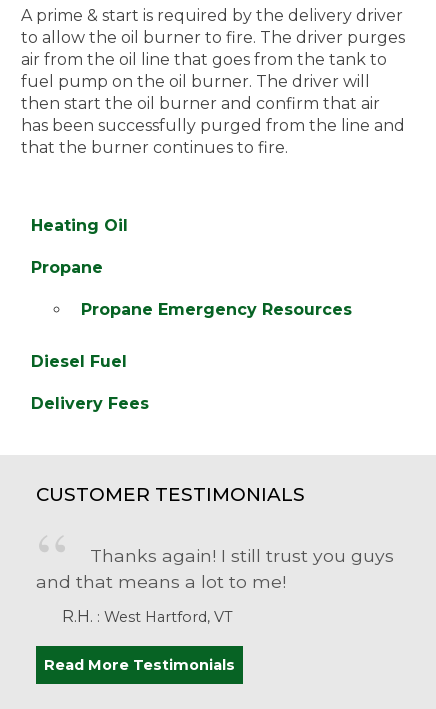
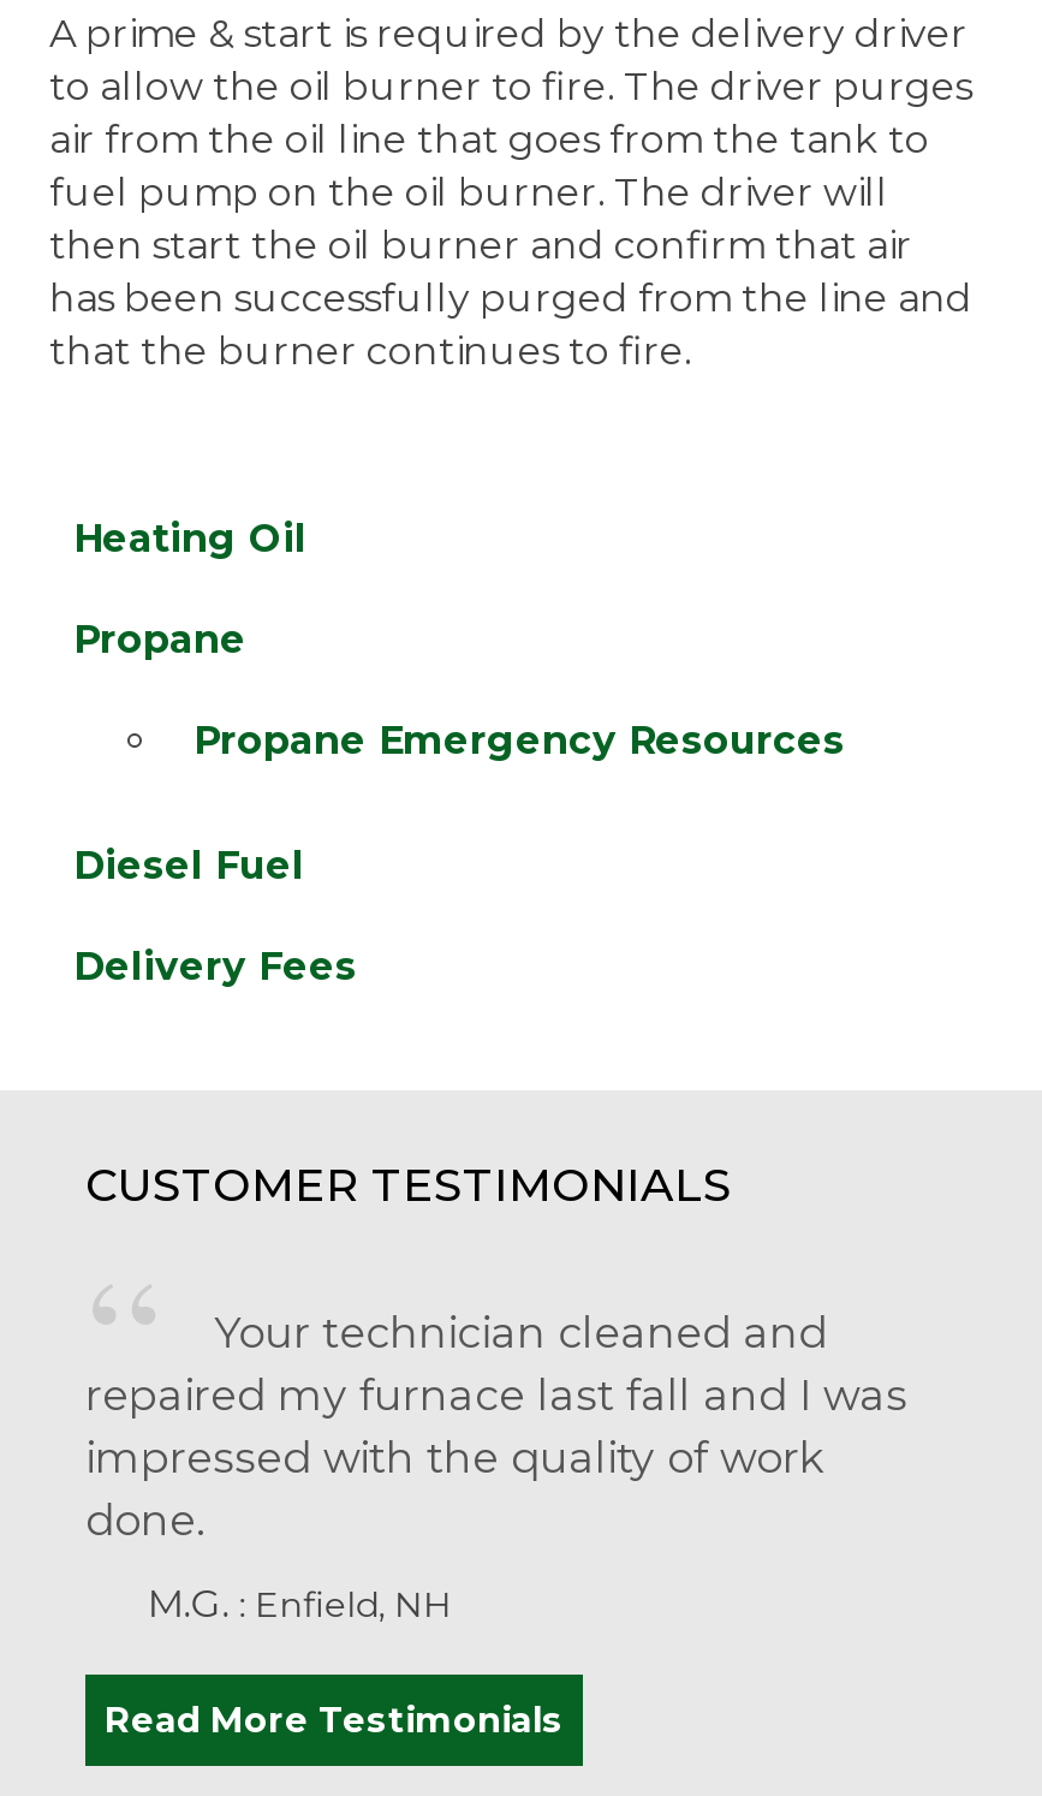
- Thanks again! I still trust you guys
- and that means a lot to me!
+ Your technician cleaned and
+ repaired my furnace last fall and I was
+ impressed with the quality of work
+ done.

- R.H.: West Hartford, VT
+ M.G.: Enfield, NH
